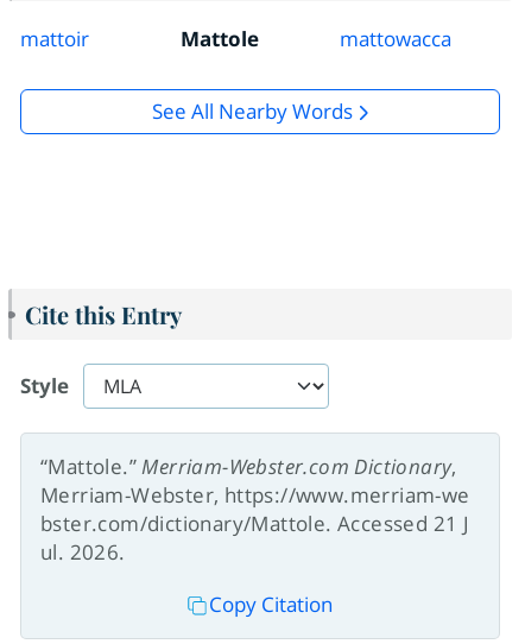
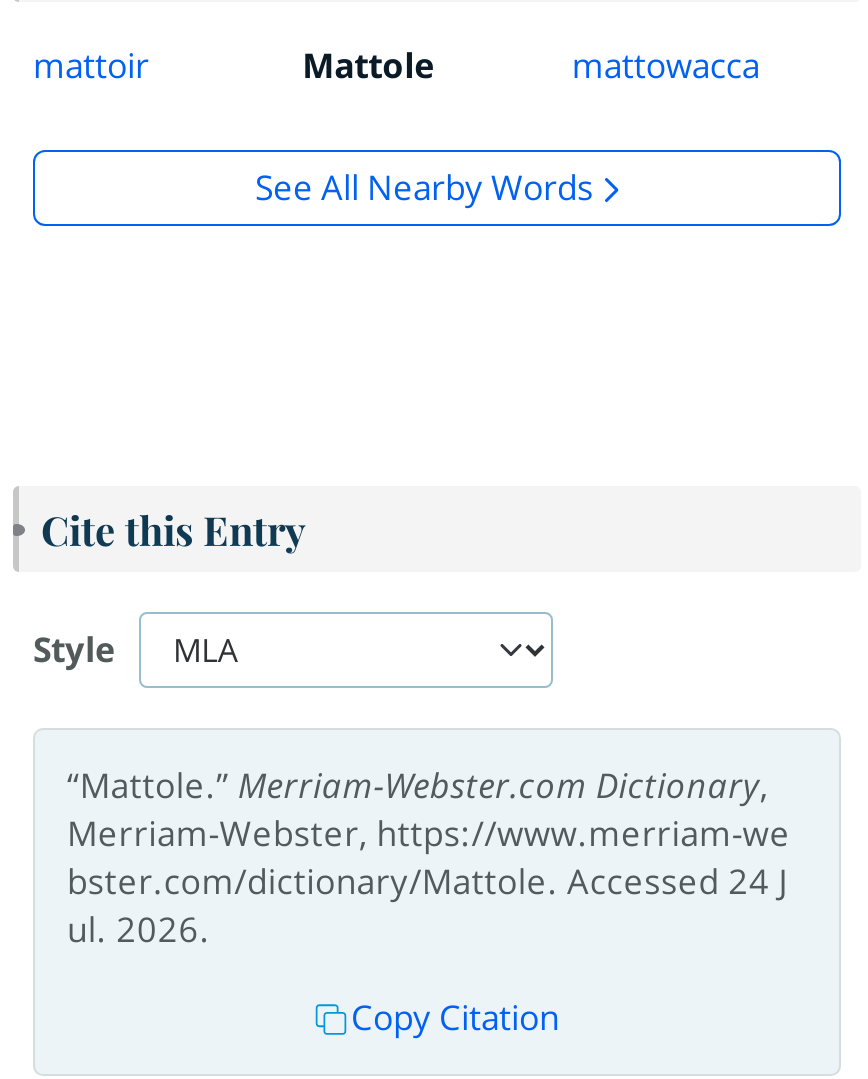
- bster.com/dictionary/Mattole. Accessed 21 J
+ bster.com/dictionary/Mattole. Accessed 24 J
